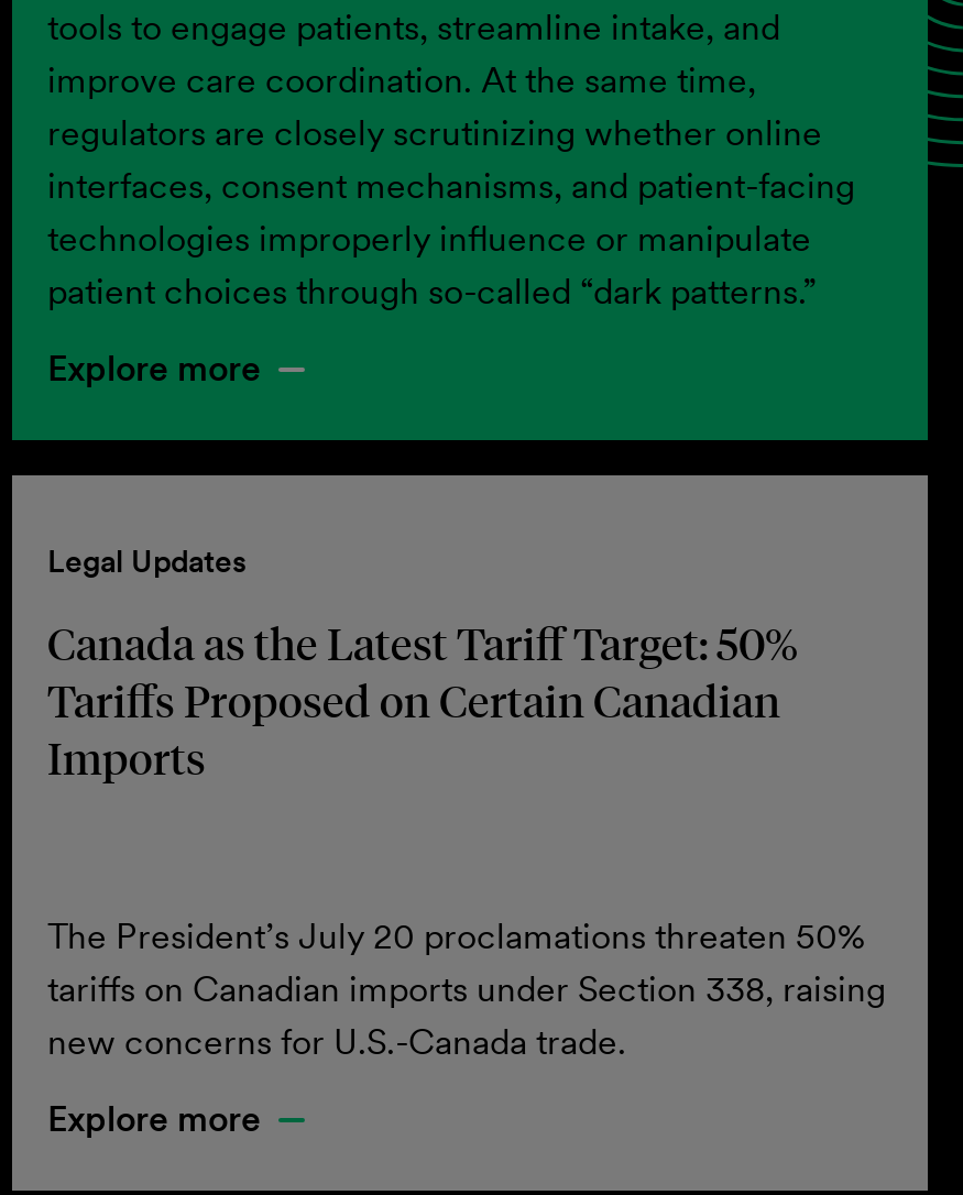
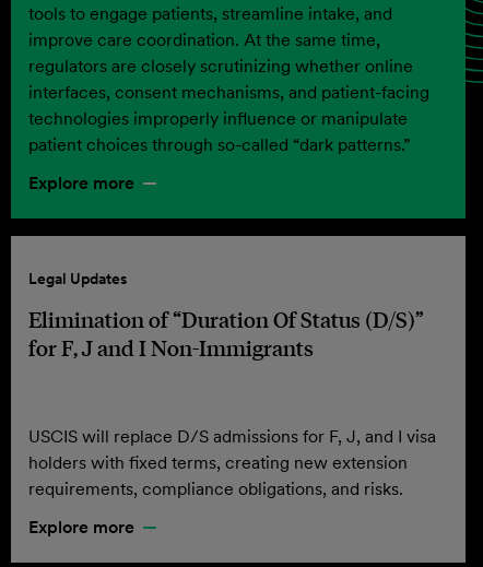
- Canada as the Latest Tariff Target: 50%
- Tariffs Proposed on Certain Canadian
- Imports
+ Elimination of “Duration Of Status (D/S)”
+ for F, J and I Non-Immigrants

- The President’s July 20 proclamations threaten 50%
- tariffs on Canadian imports under Section 338, raising
- new concerns for U.S.-Canada trade.
+ USCIS will replace D/S admissions for F, J, and I visa
+ holders with fixed terms, creating new extension
+ requirements, compliance obligations, and risks.
